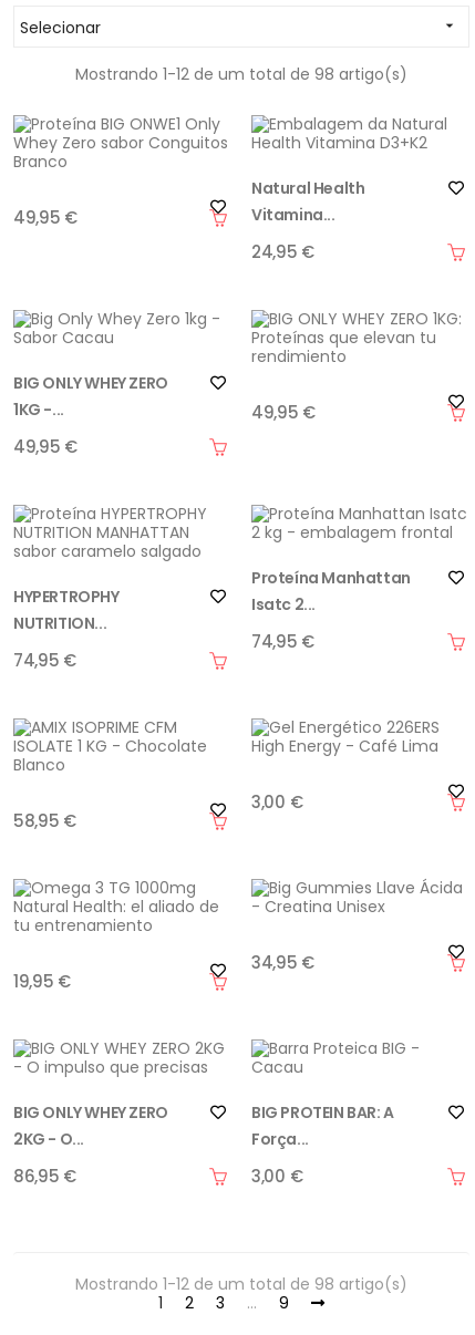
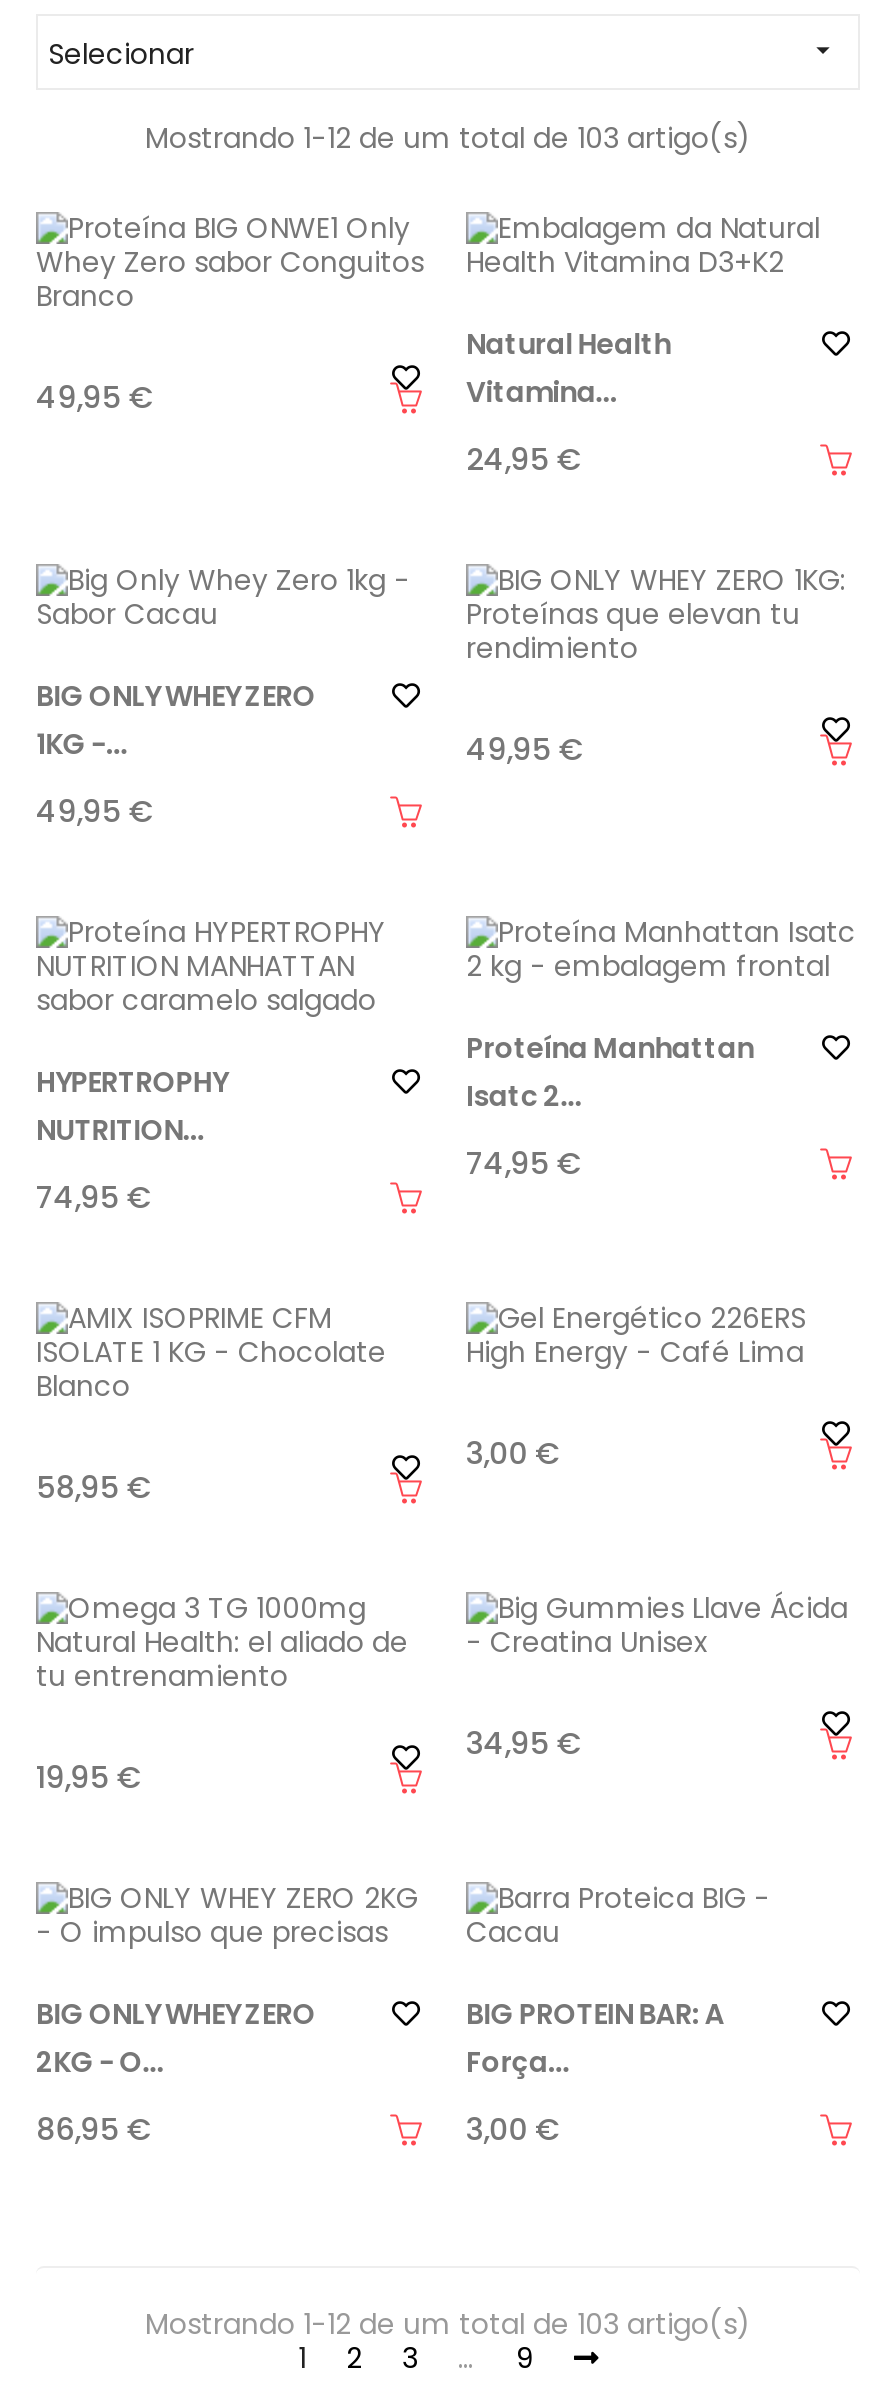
- Mostrando 1-12 de um total de 98 artigo(s)
+ Mostrando 1-12 de um total de 103 artigo(s)

- Mostrando 1-12 de um total de 98 artigo(s)
+ Mostrando 1-12 de um total de 103 artigo(s)
